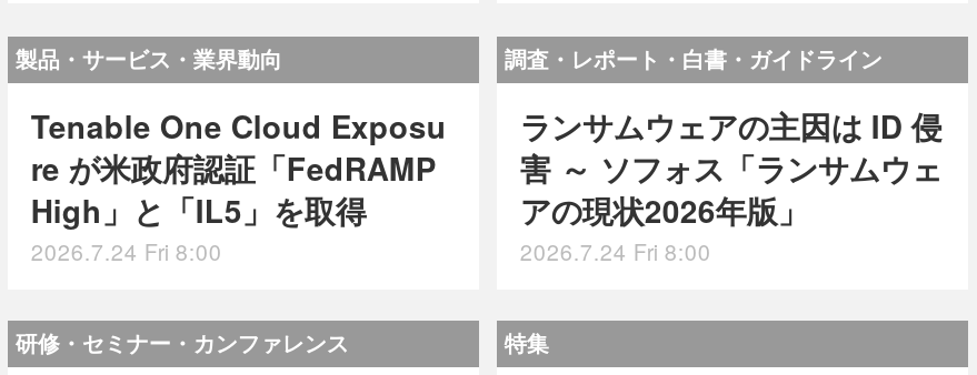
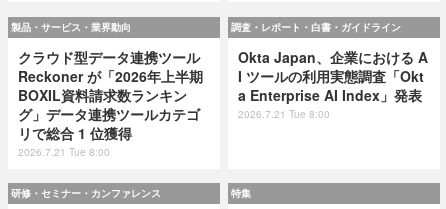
- Tenable One Cloud Exposu
- re が米政府認証「FedRAMP
- High」と「IL5」を取得
- 2026.7.24 Fri 8:00
+ クラウド型データ連携ツール
+ Reckoner が「2026年上半期
+ BOXIL資料請求数ランキン
+ グ」データ連携ツールカテゴ
+ リで総合 1 位獲得
+ 2026.7.21 Tue 8:00

- ランサムウェアの主因は ID 侵
- 害 ～ ソフォス「ランサムウェ
- アの現状2026年版」
- 2026.7.24 Fri 8:00
+ Okta Japan、企業における A
+ I ツールの利用実態調査「Okt
+ a Enterprise AI Index」発表
+ 2026.7.21 Tue 8:00
